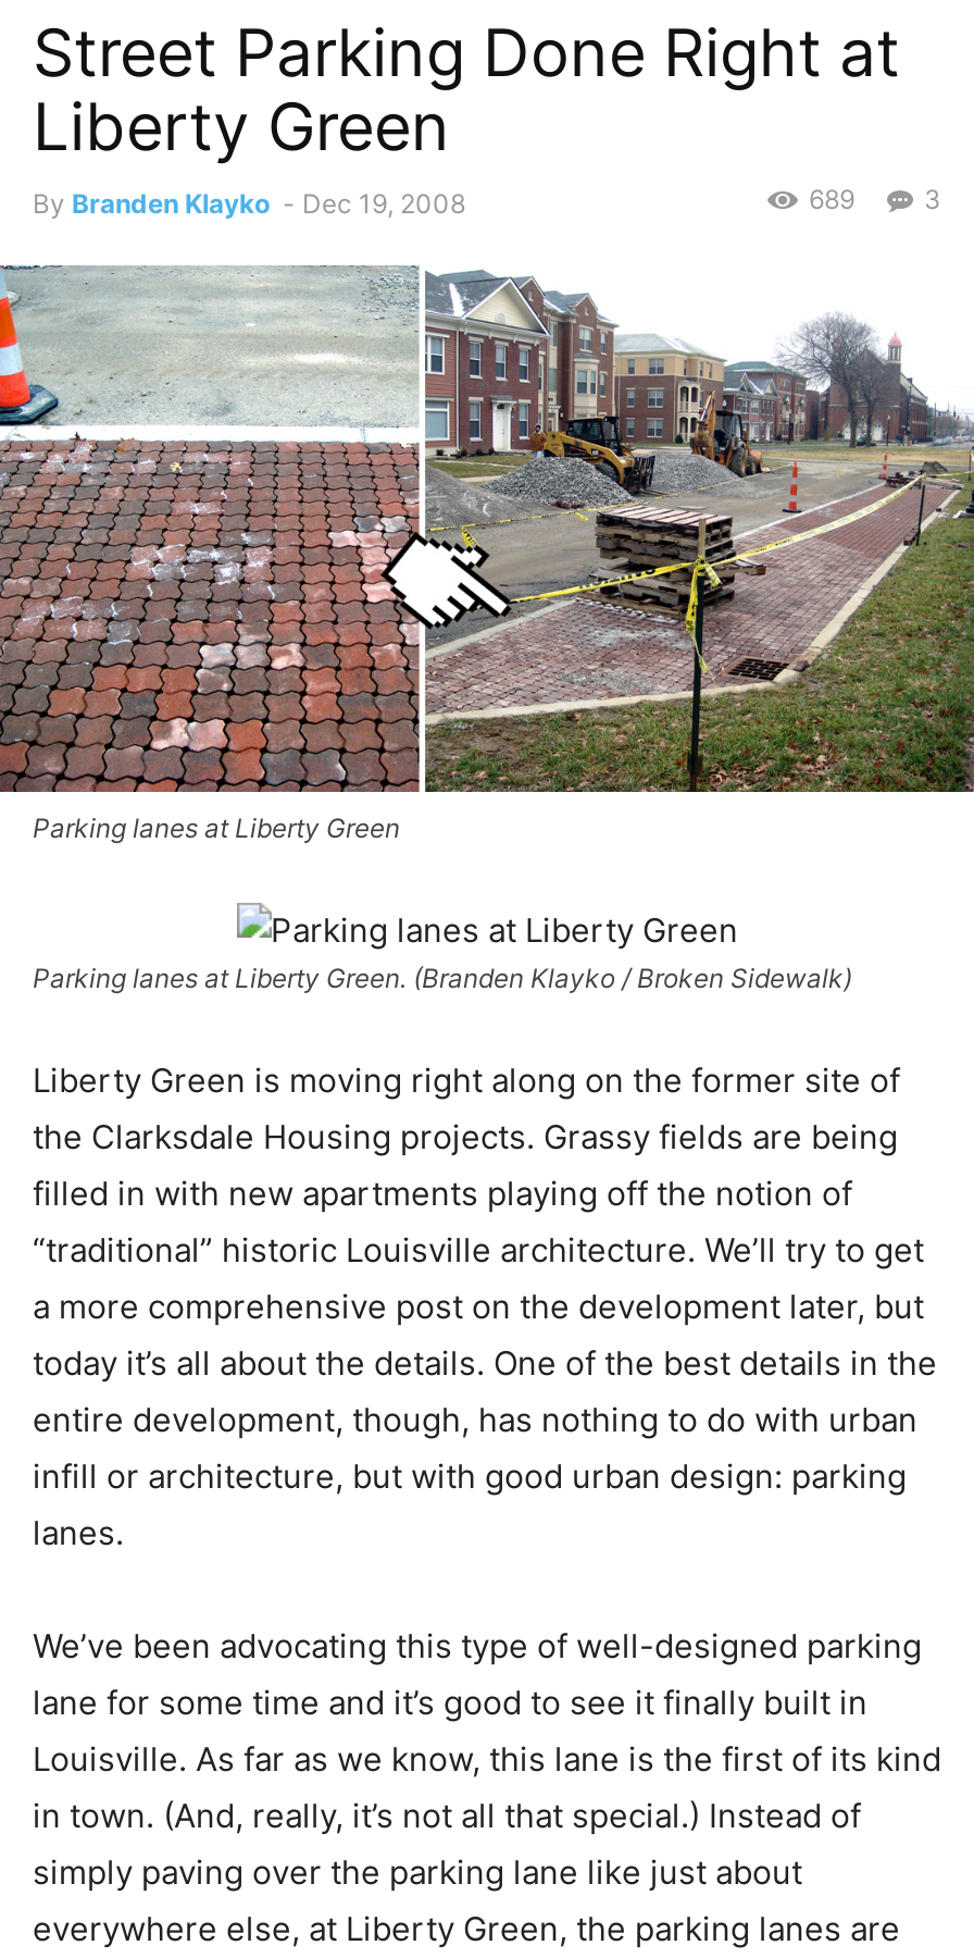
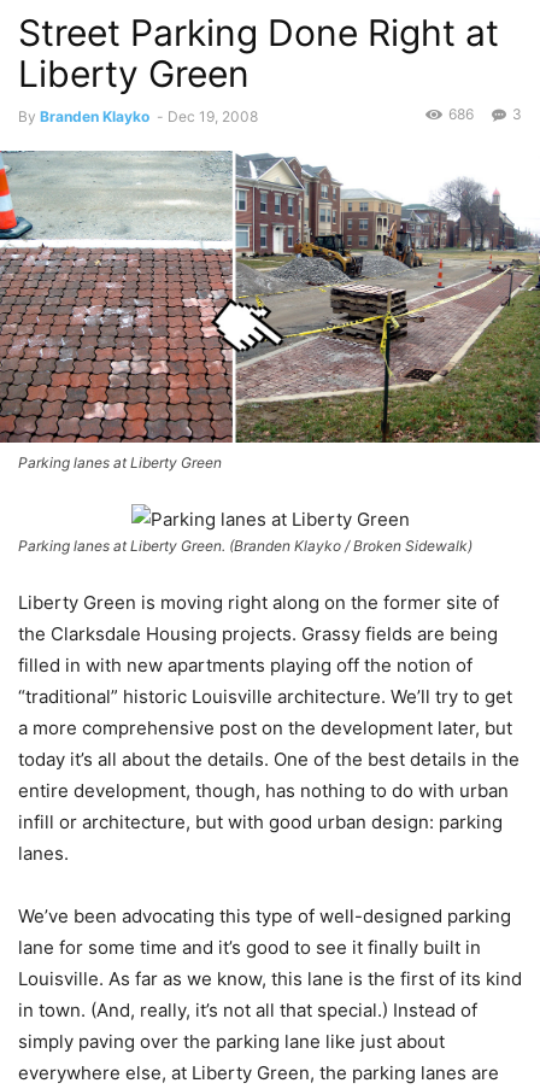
- 689
+ 686
